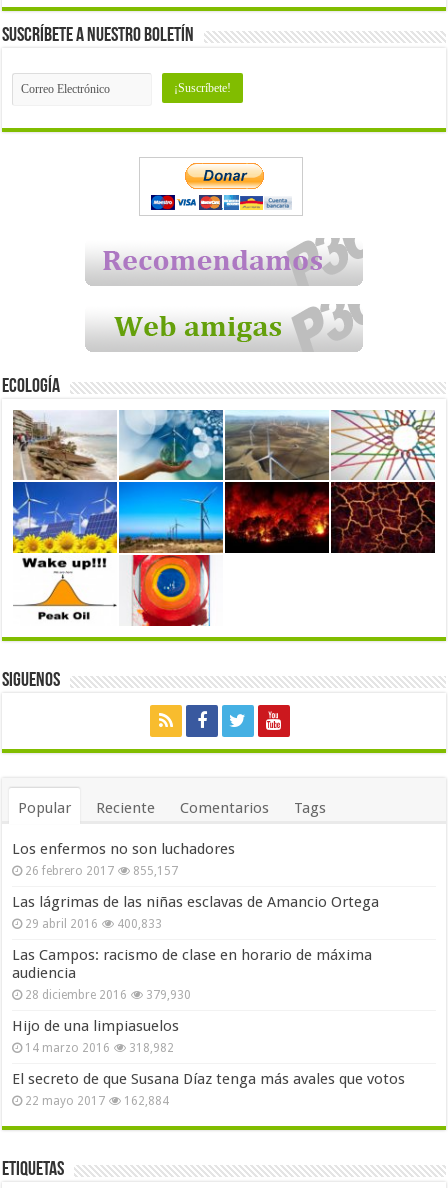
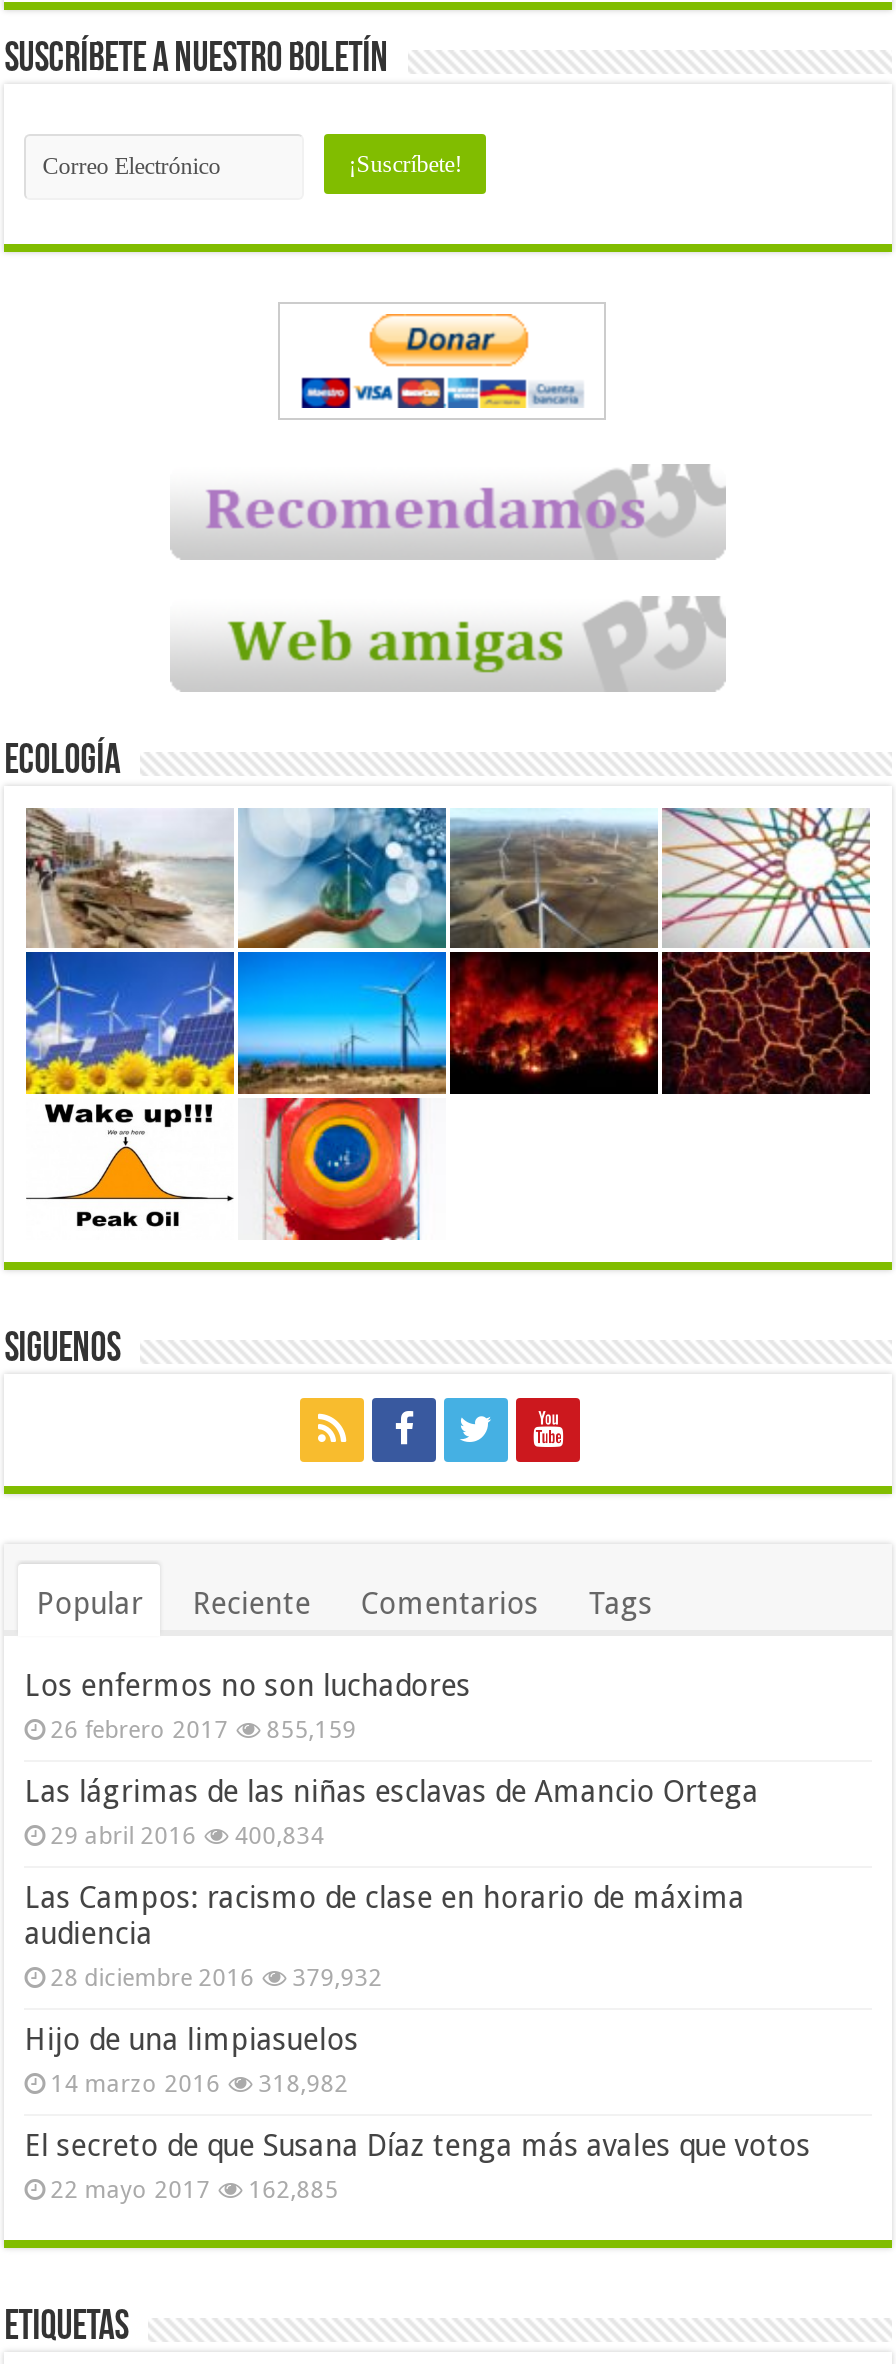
- 26 febrero 2017 855,157
+ 26 febrero 2017 855,159

- 29 abril 2016 400,833
+ 29 abril 2016 400,834

- 28 diciembre 2016 379,930
+ 28 diciembre 2016 379,932

- 22 mayo 2017 162,884
+ 22 mayo 2017 162,885
